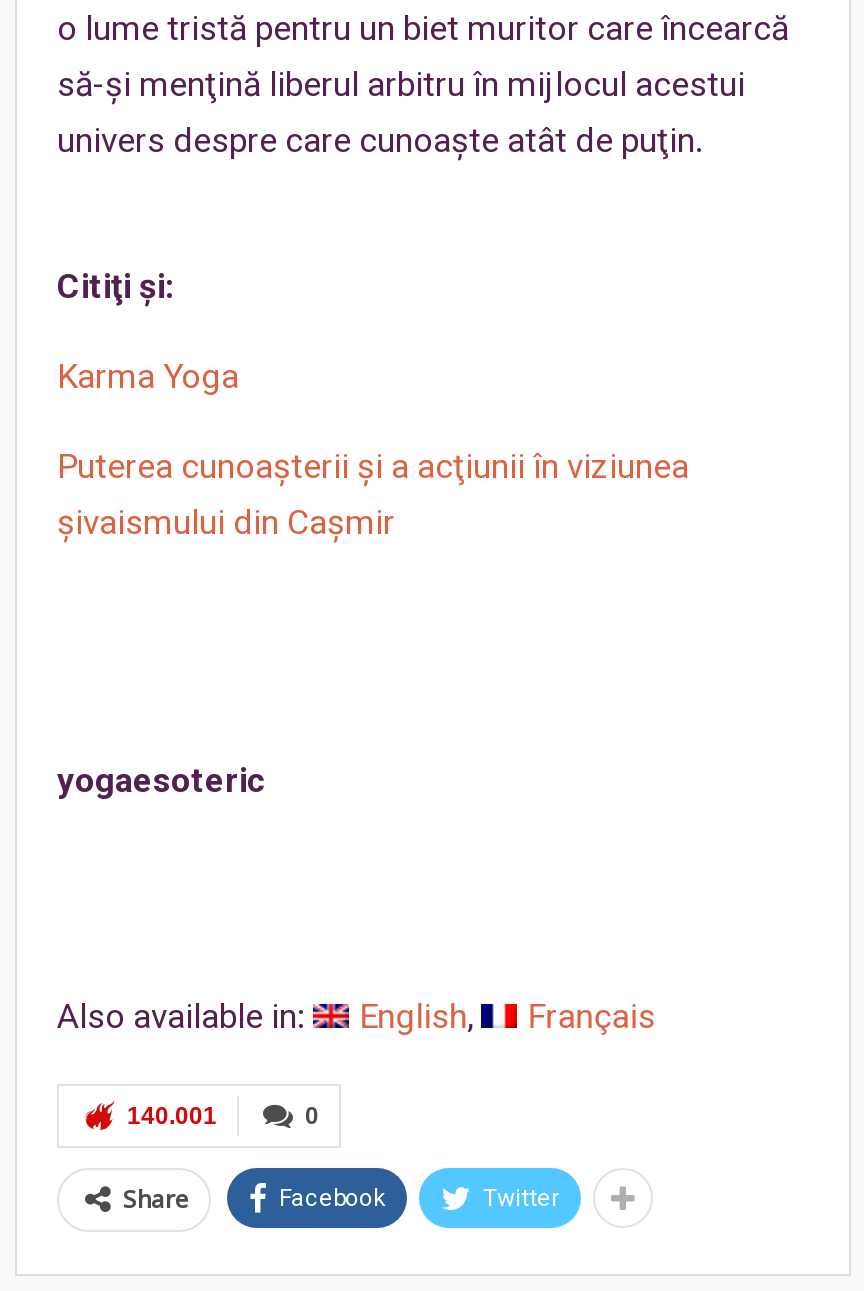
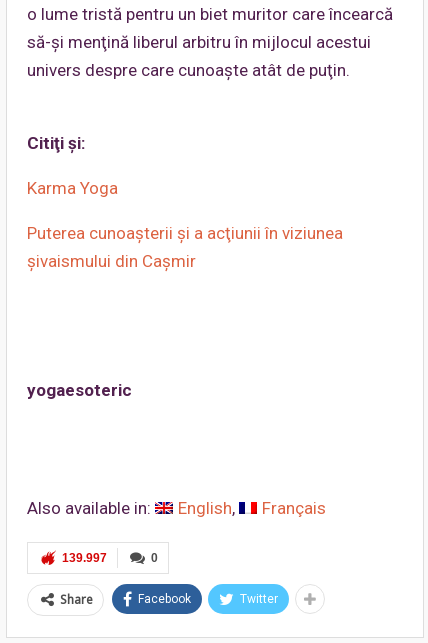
- 140.001
+ 139.997
